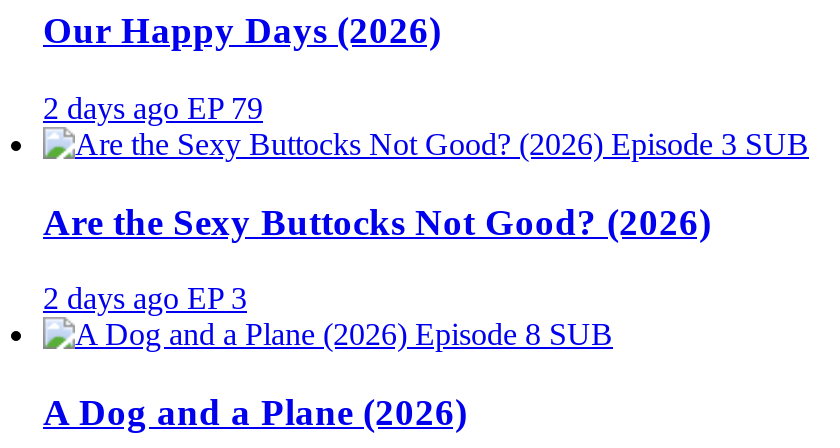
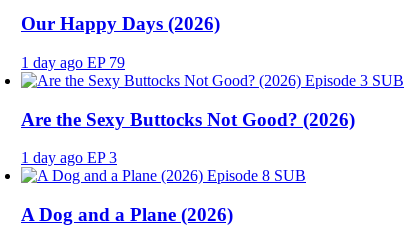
- 2 days ago EP 79
+ 1 day ago EP 79

- 2 days ago EP 3
+ 1 day ago EP 3
